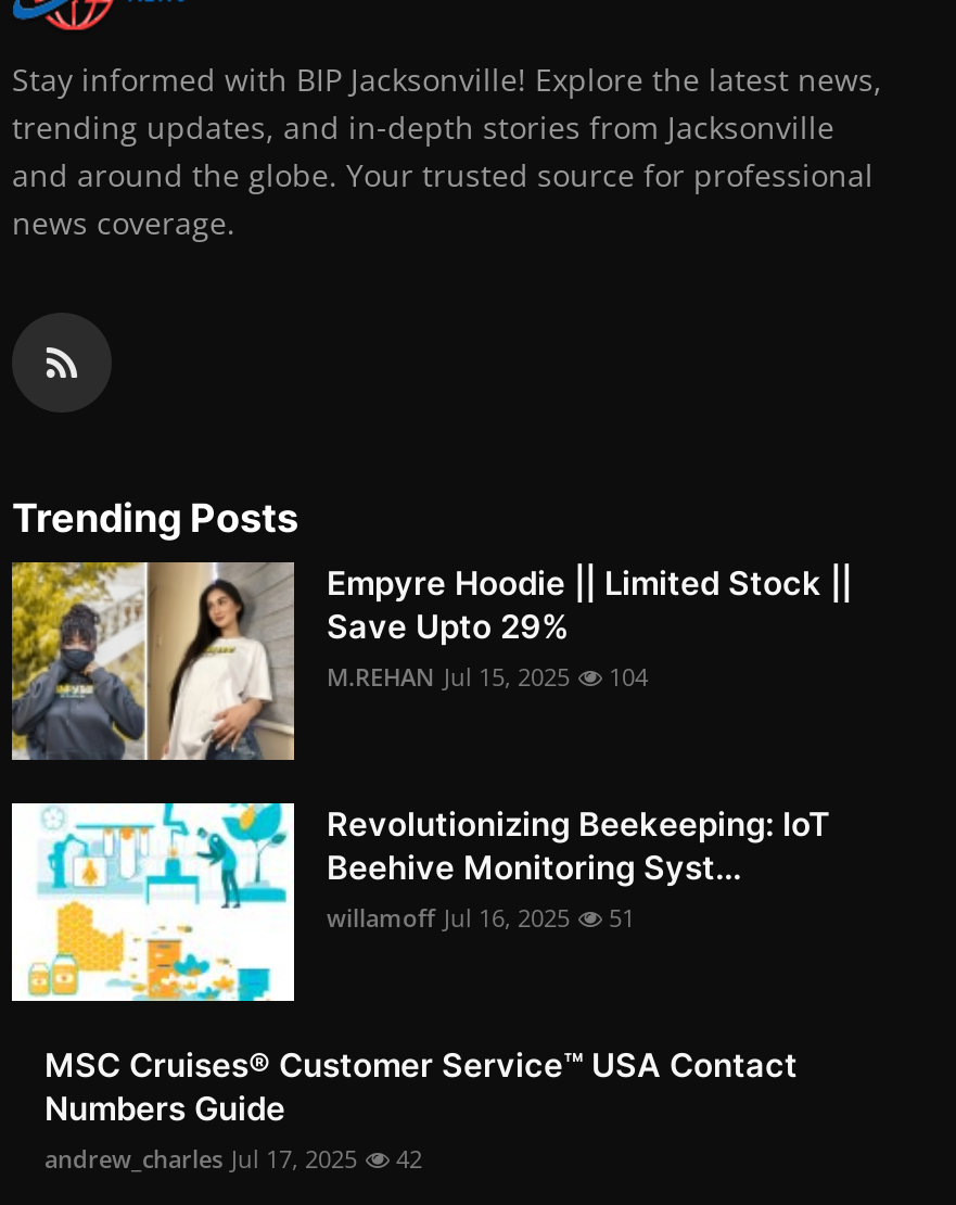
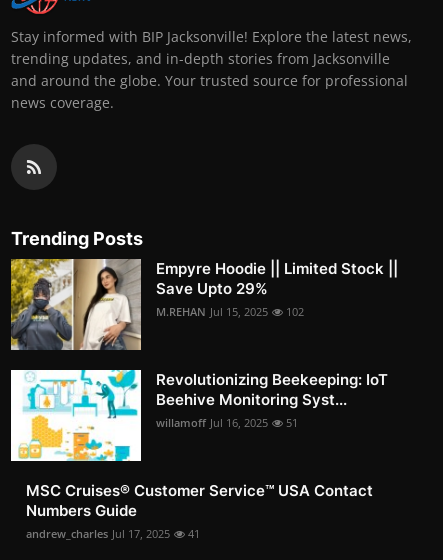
- M.REHAN Jul 15, 2025 104
+ M.REHAN Jul 15, 2025 102

- andrew_charles Jul 17, 2025 42
+ andrew_charles Jul 17, 2025 41
